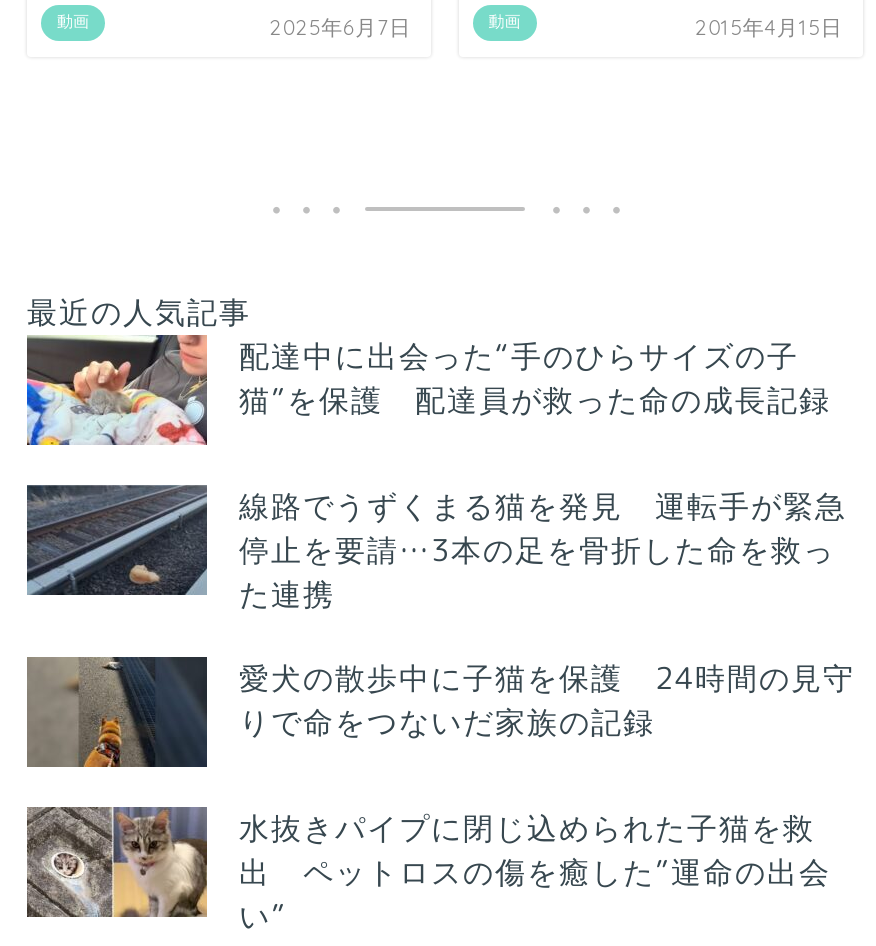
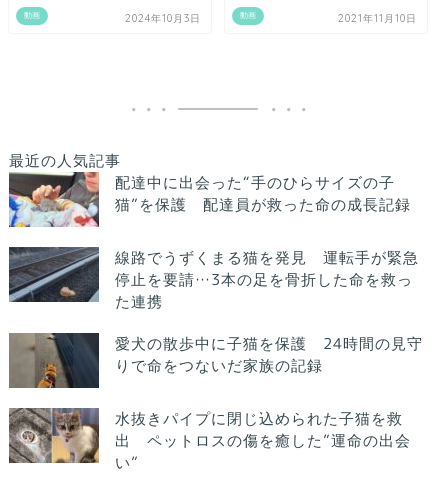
- 2025年6月7日
+ 2024年10月3日

- 2015年4月15日
+ 2021年11月10日
